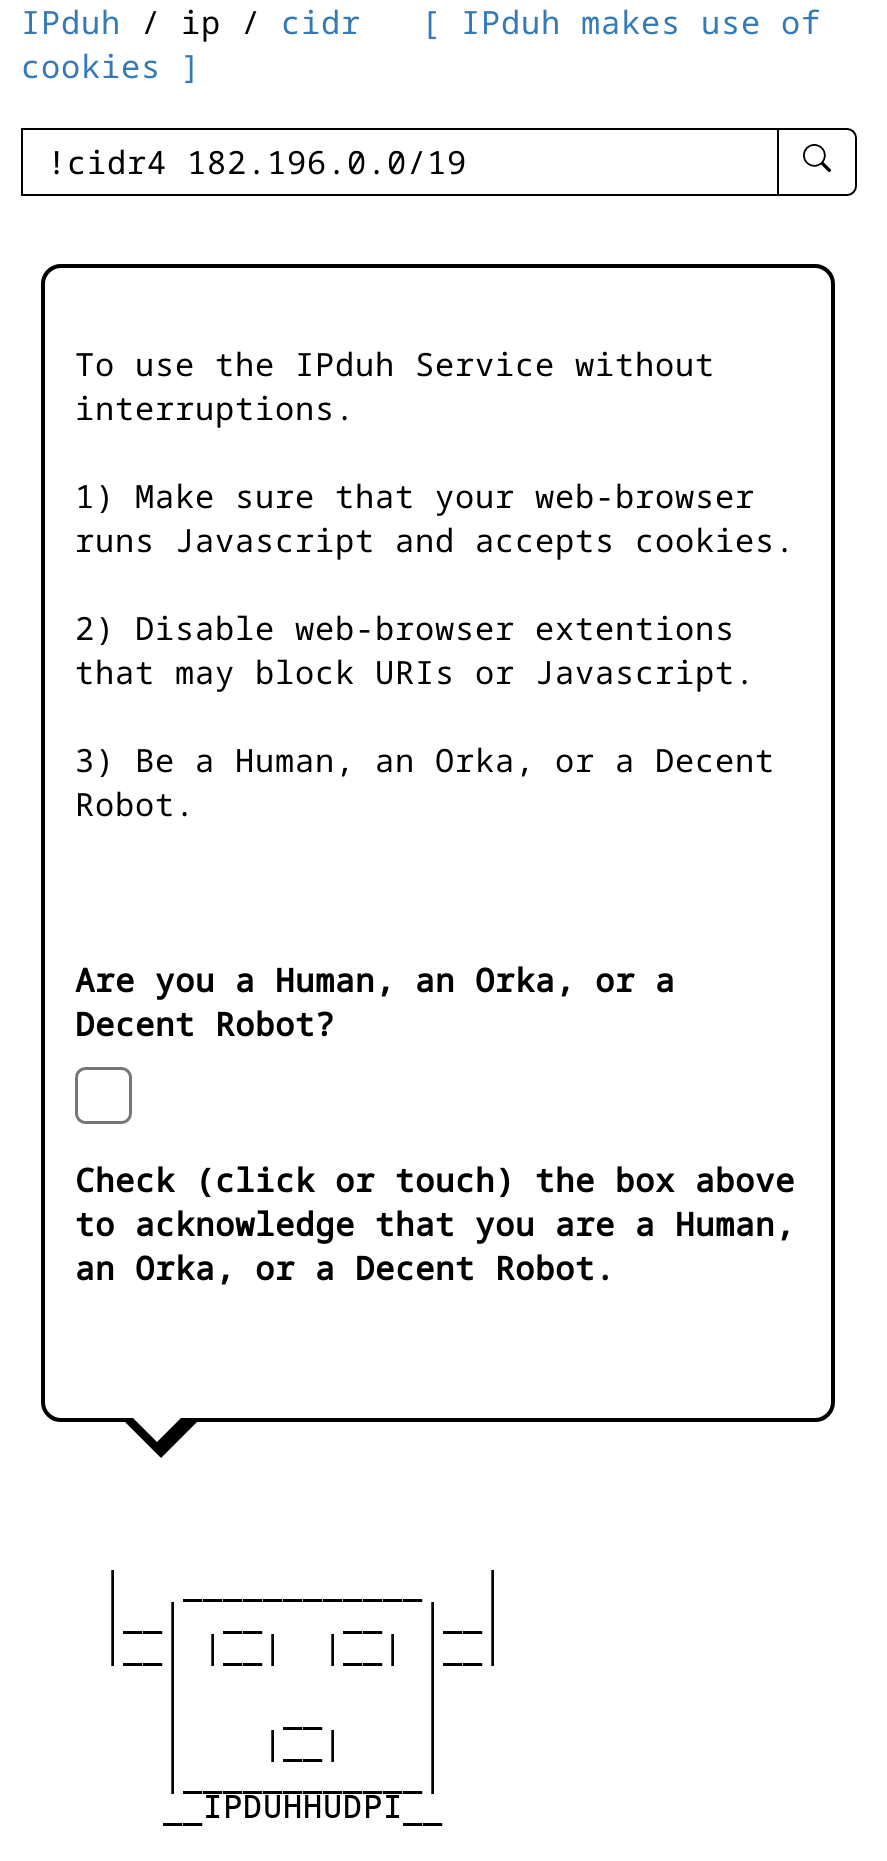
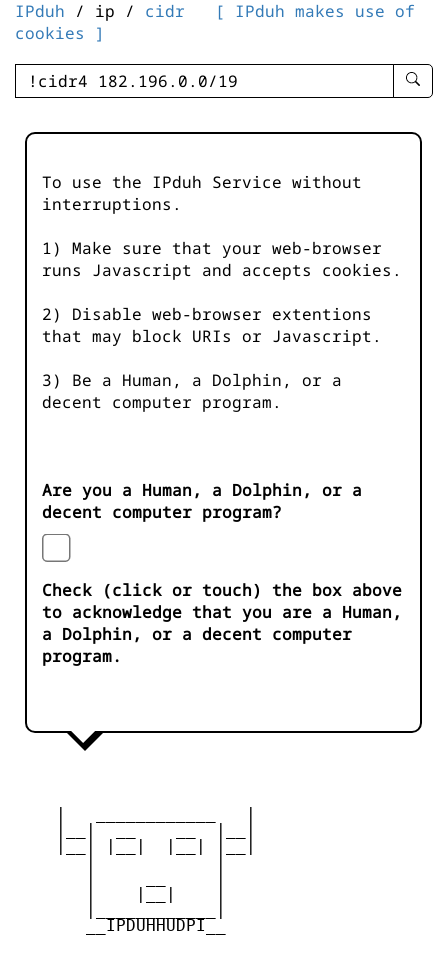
- 3) Be a Human, an Orka, or a Decent
- Robot.
+ 3) Be a Human, a Dolphin, or a
+ decent computer program.

- Are you a Human, an Orka, or a
- Decent Robot?
+ Are you a Human, a Dolphin, or a
+ decent computer program?

- an Orka, or a Decent Robot.
+ a Dolphin, or a decent computer
+ program.
